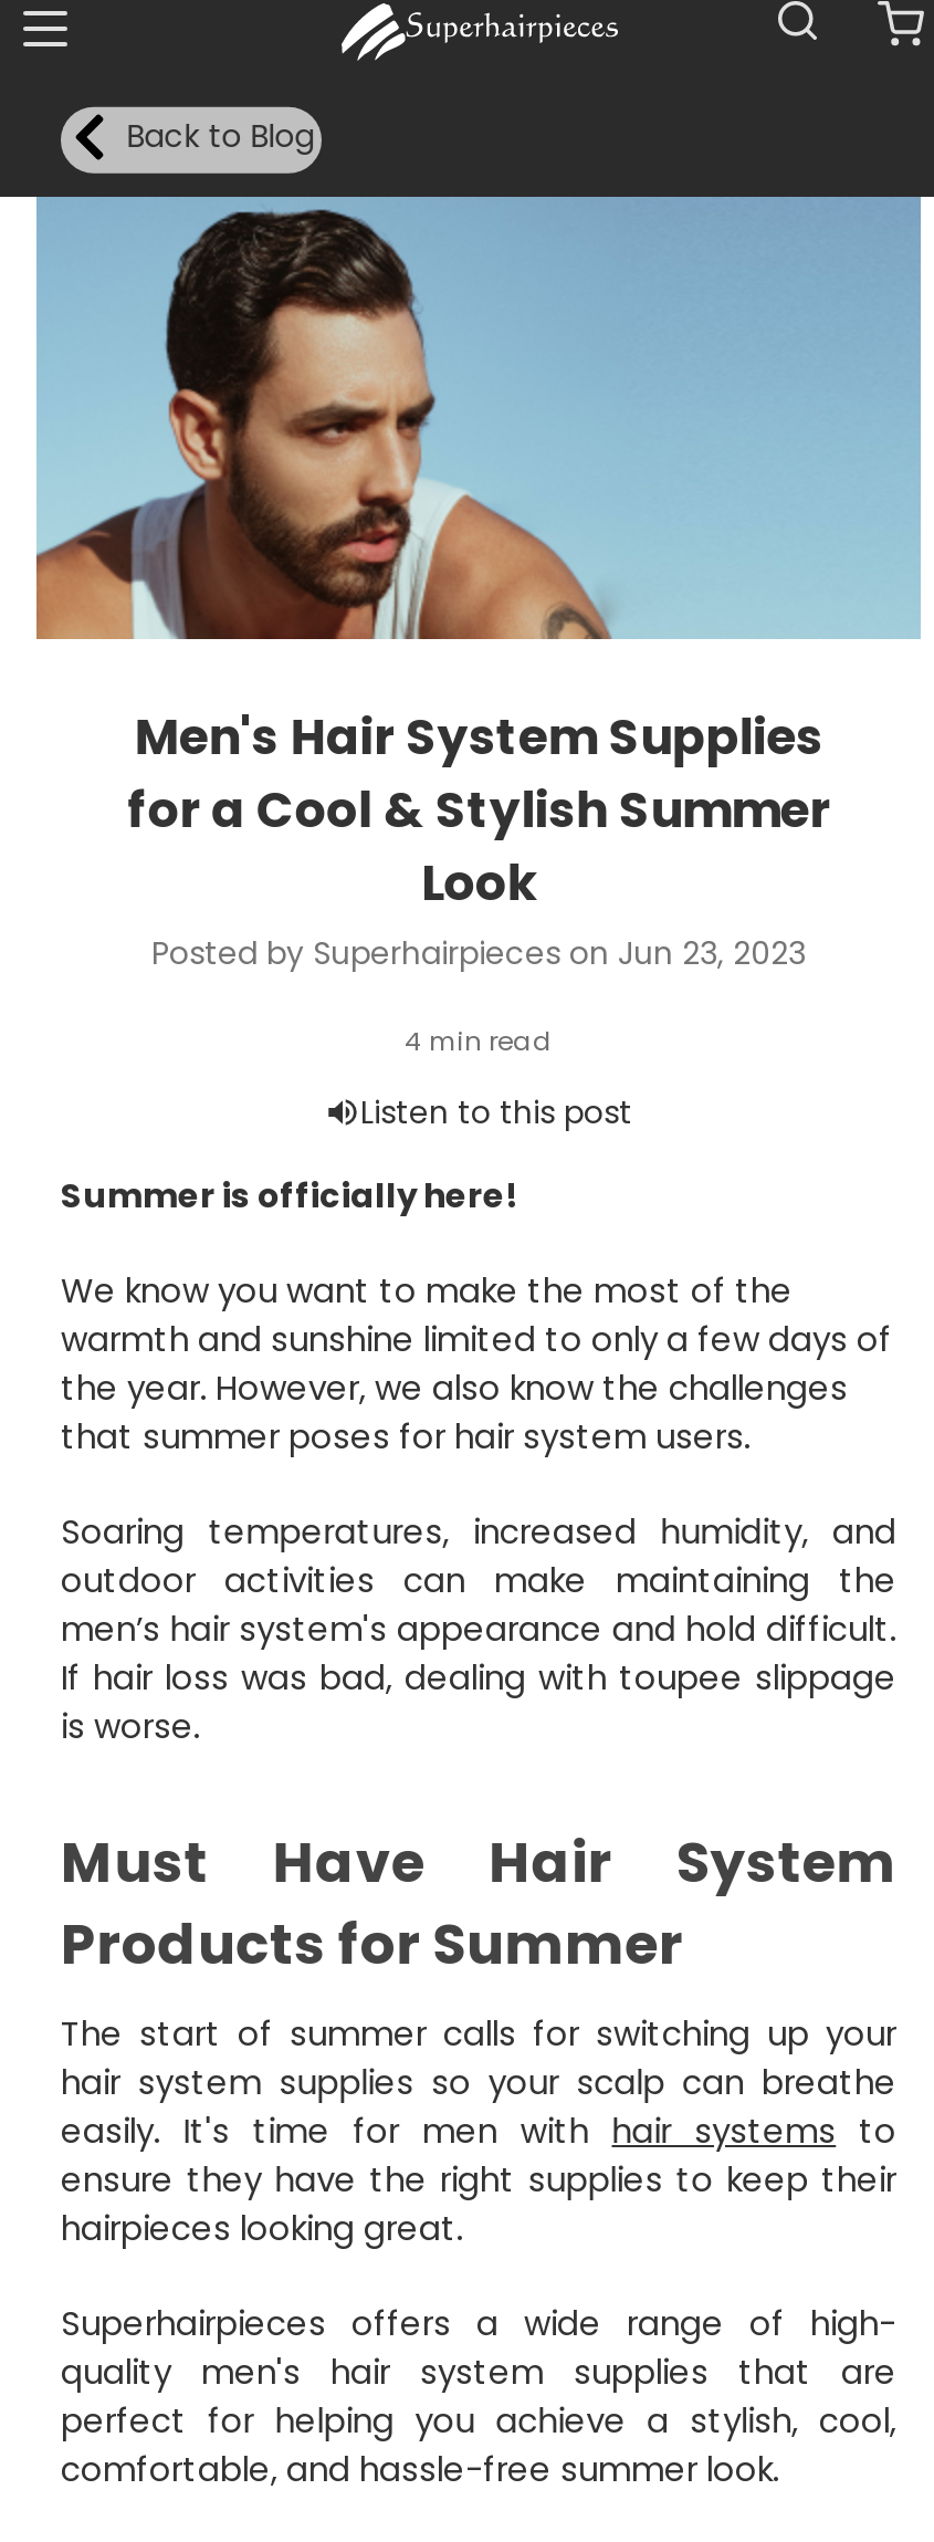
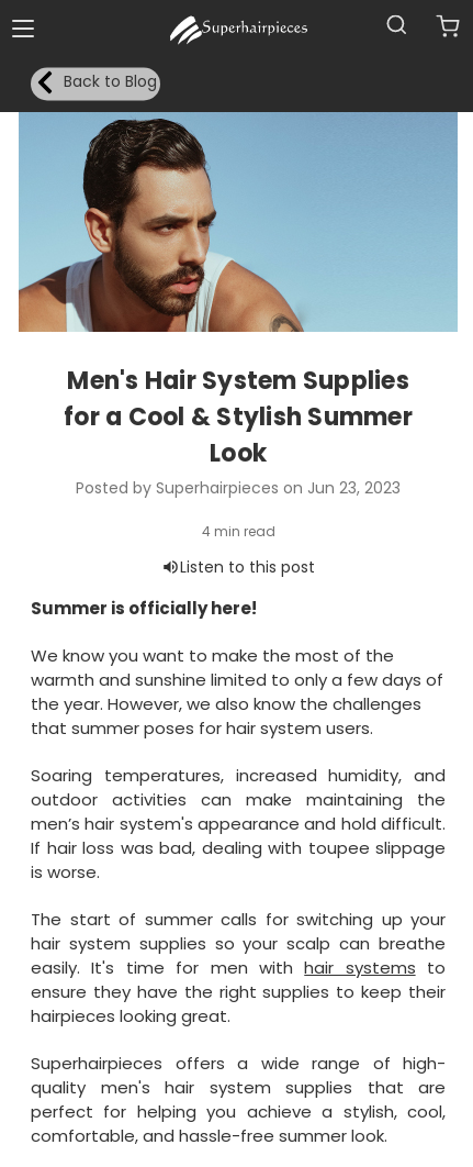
- Must Have Hair System
- Products for Summer
